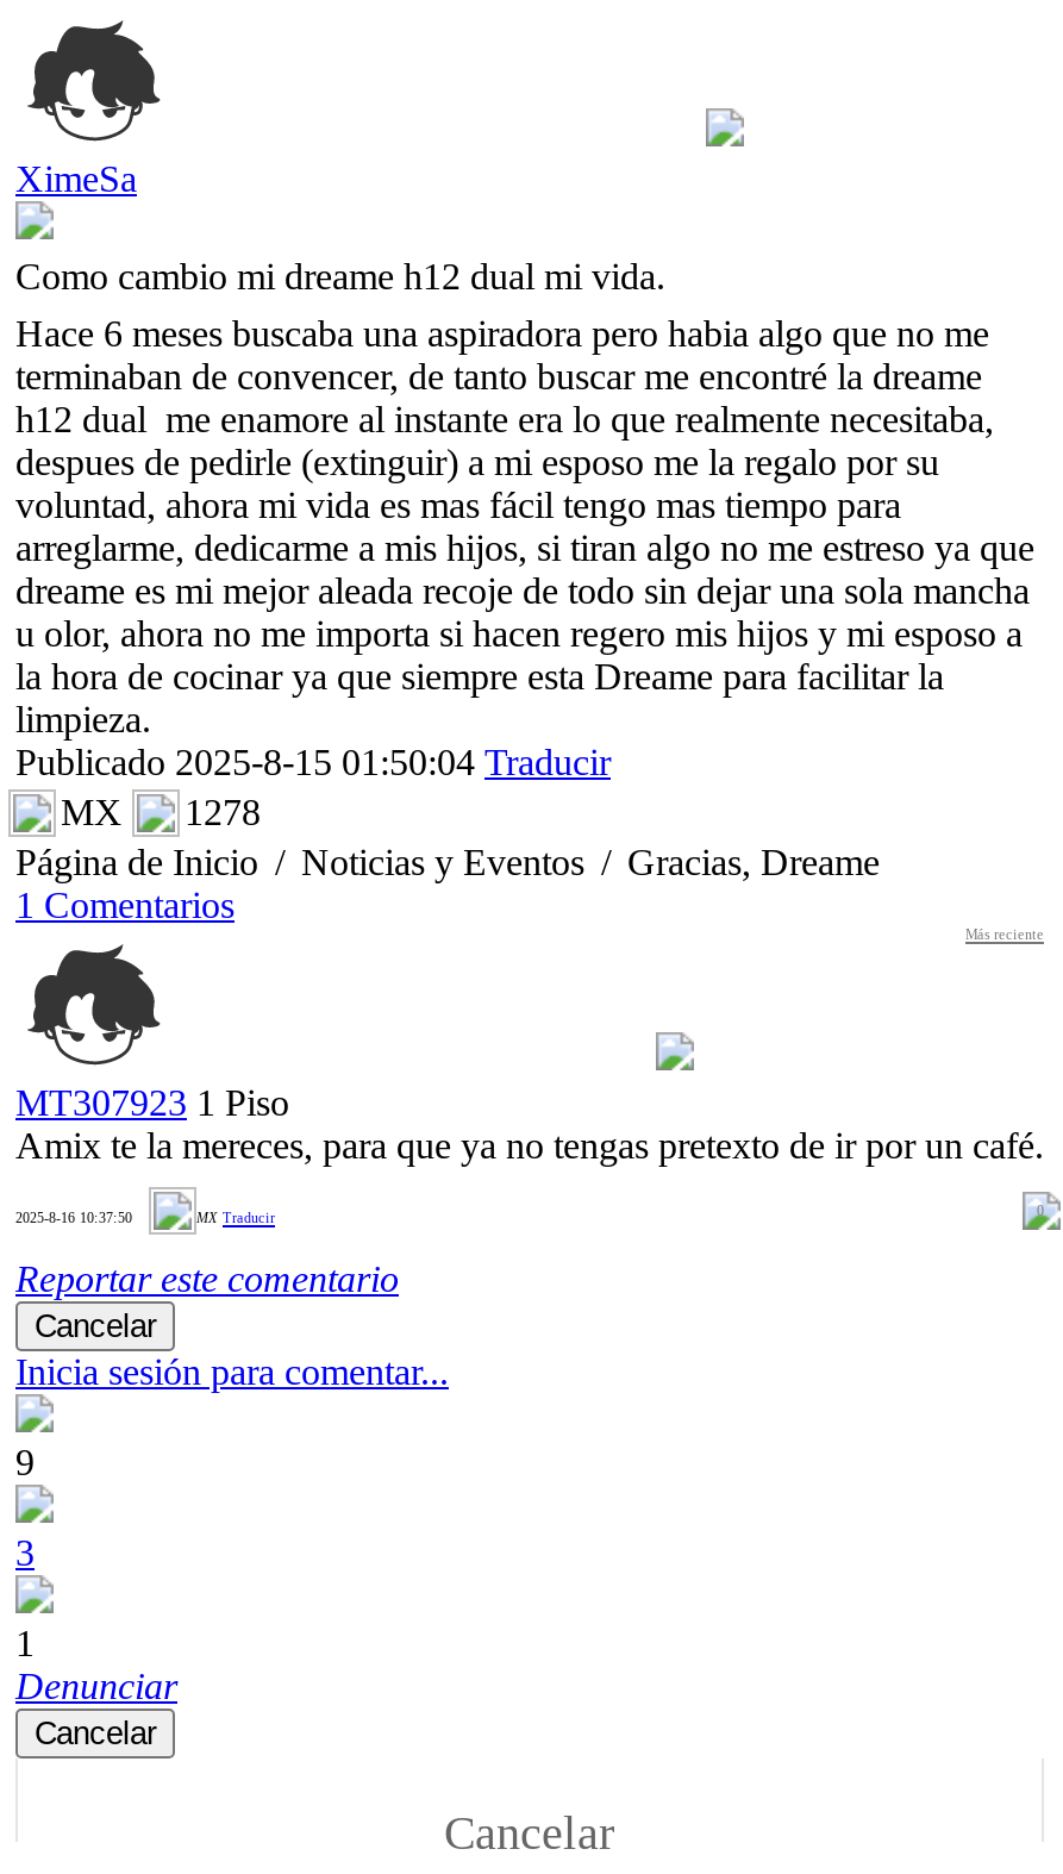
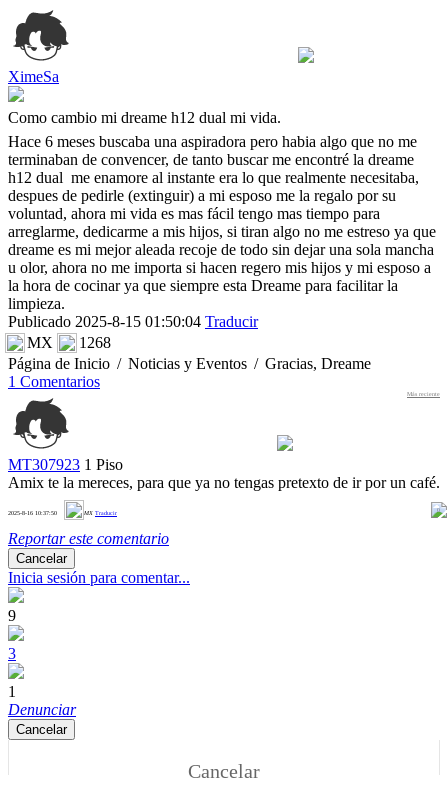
- MX 1278
+ MX 1268
